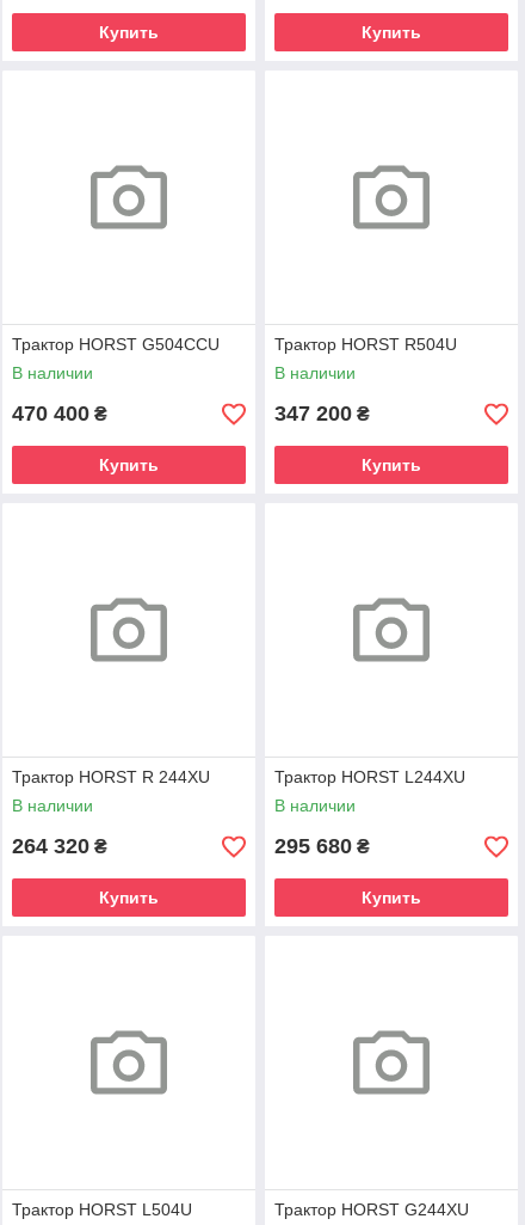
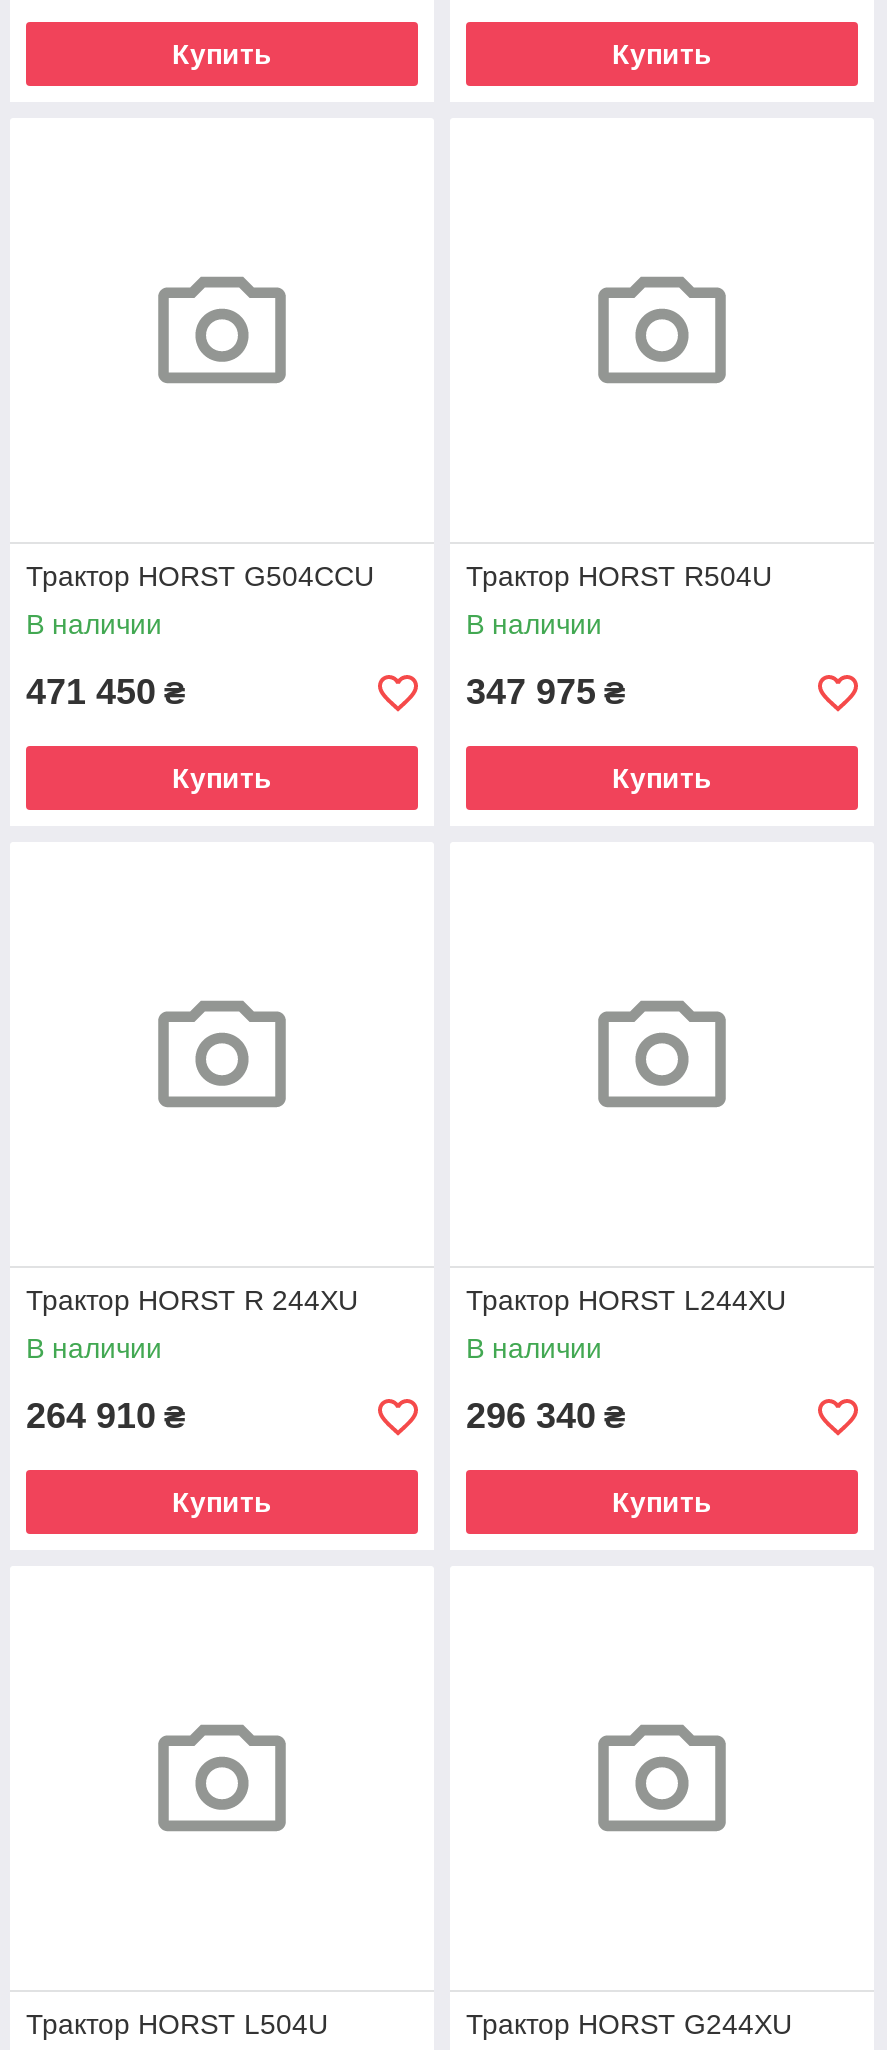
- 470 400 ₴
+ 471 450 ₴

- 347 200 ₴
+ 347 975 ₴

- 264 320 ₴
+ 264 910 ₴

- 295 680 ₴
+ 296 340 ₴
